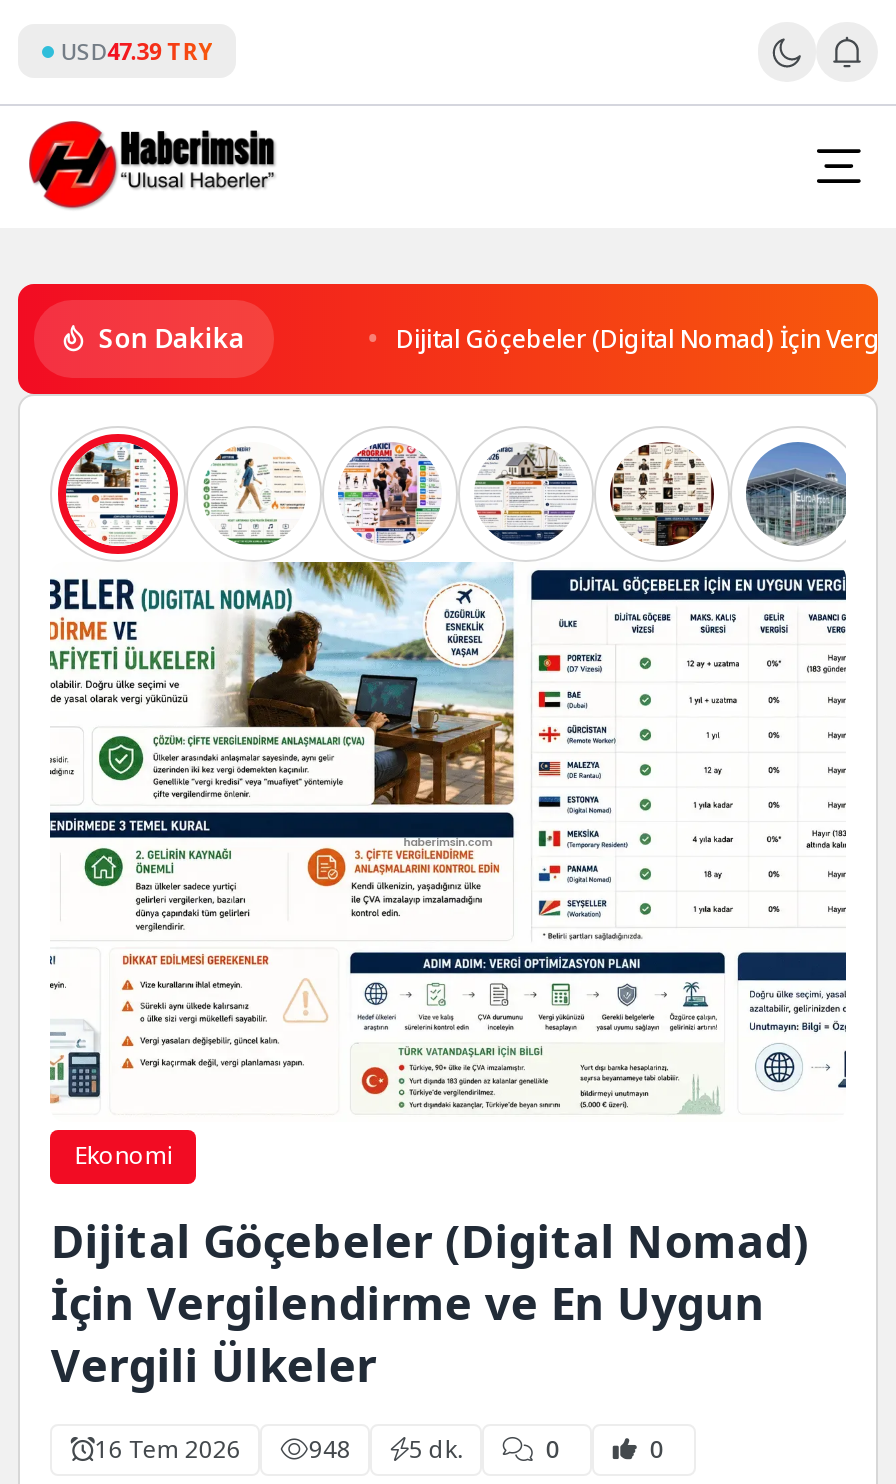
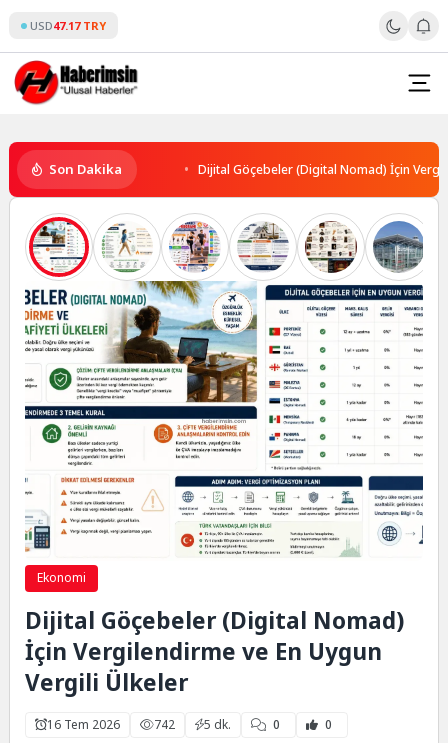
- USD47.39 TRY
+ USD47.17 TRY

- 16 Tem 2026 948 5 dk.
+ 16 Tem 2026 742 5 dk.
